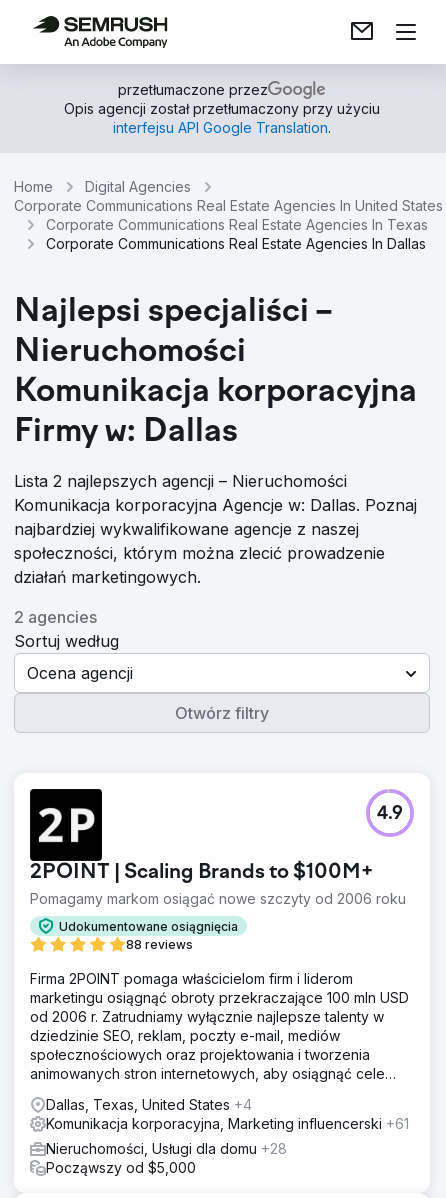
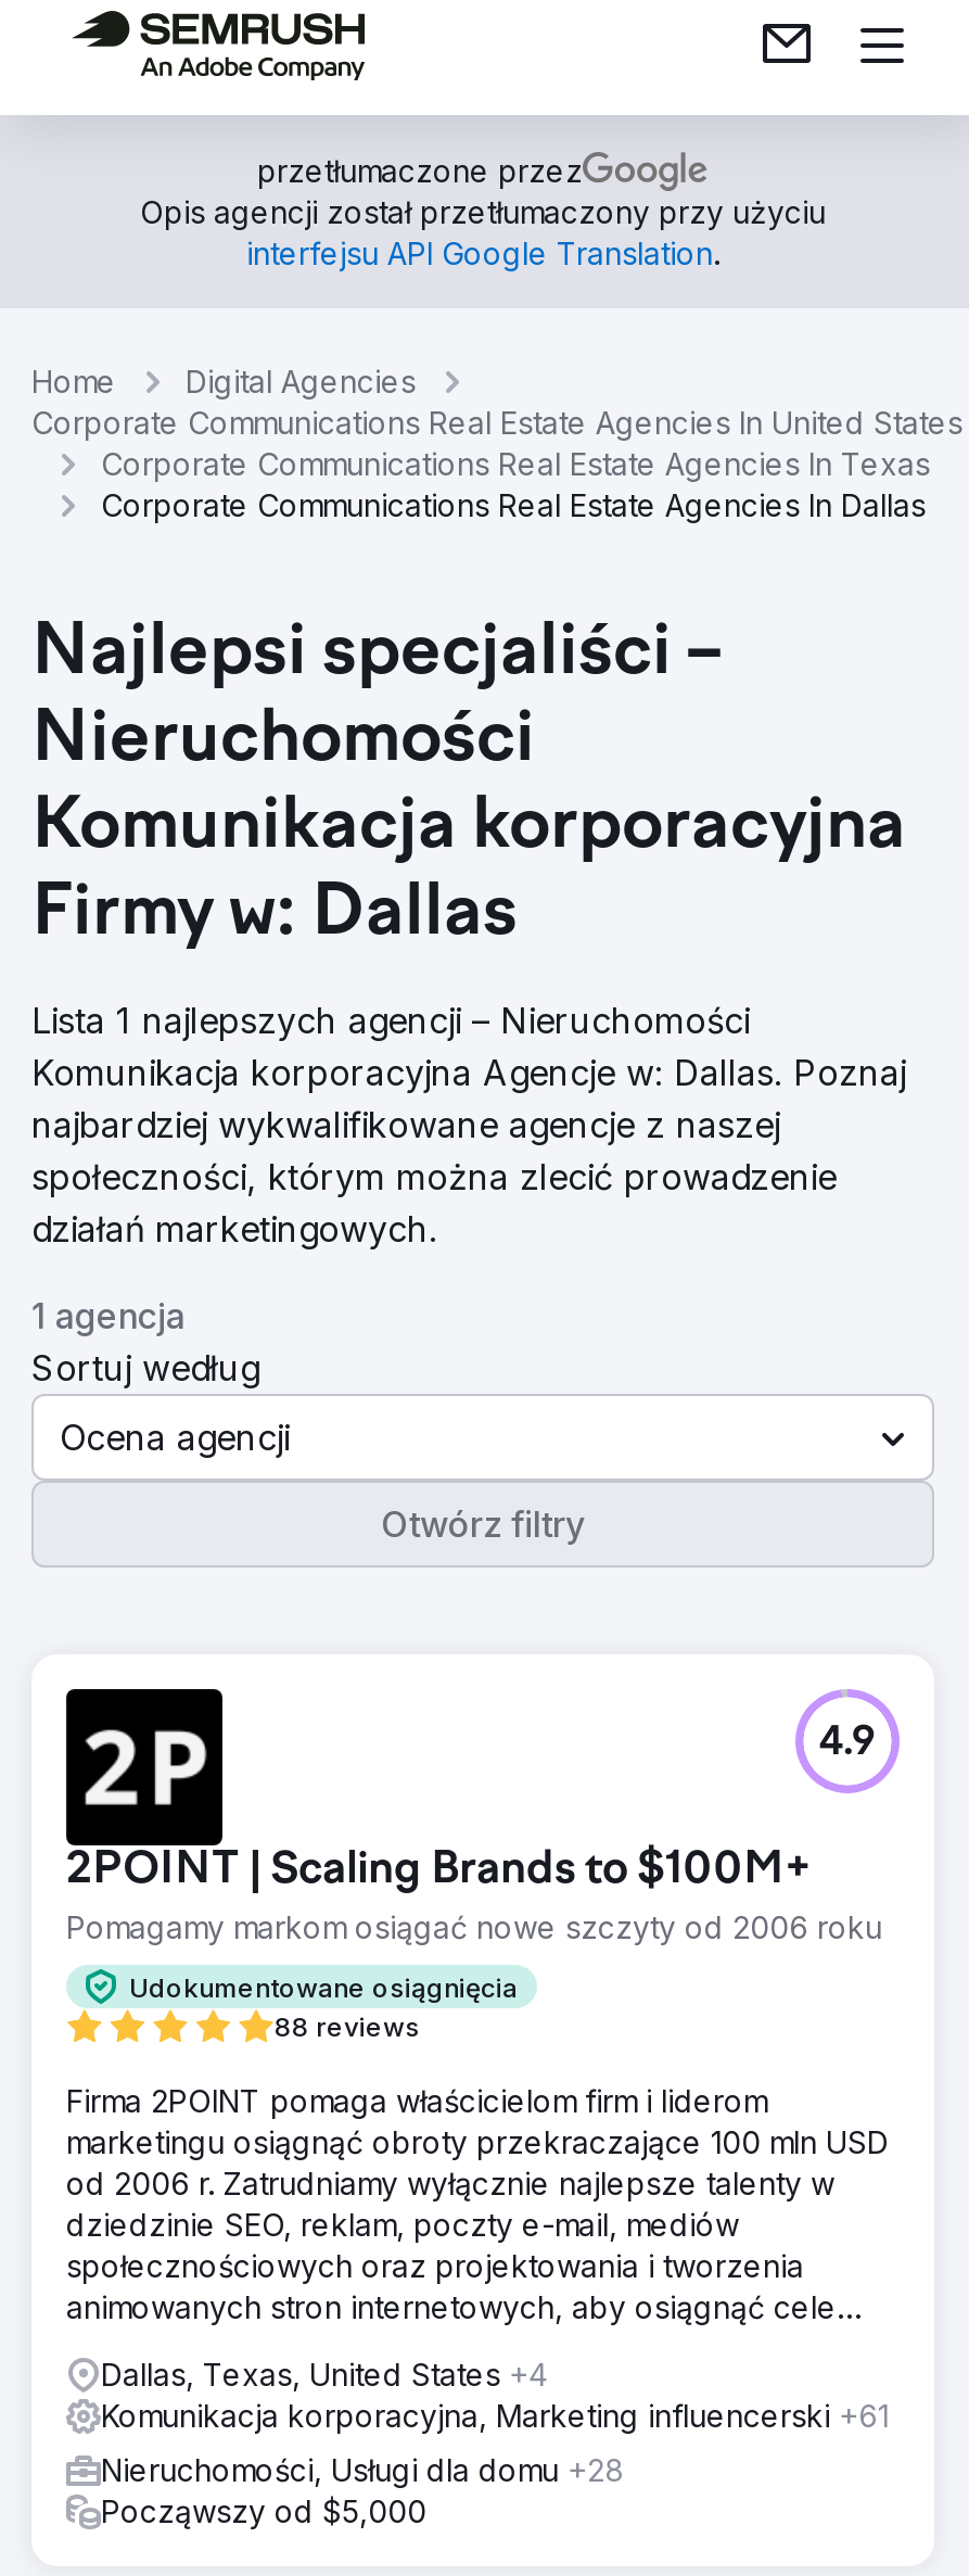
- Lista 2 najlepszych agencji – Nieruchomości
+ Lista 1 najlepszych agencji – Nieruchomości

- 2 agencies
+ 1 agencja
